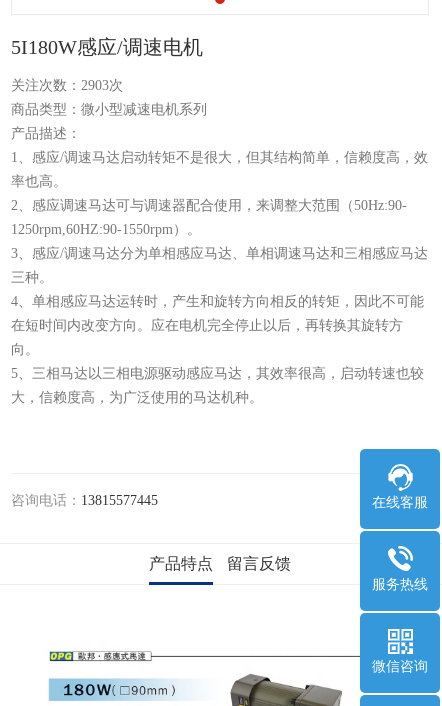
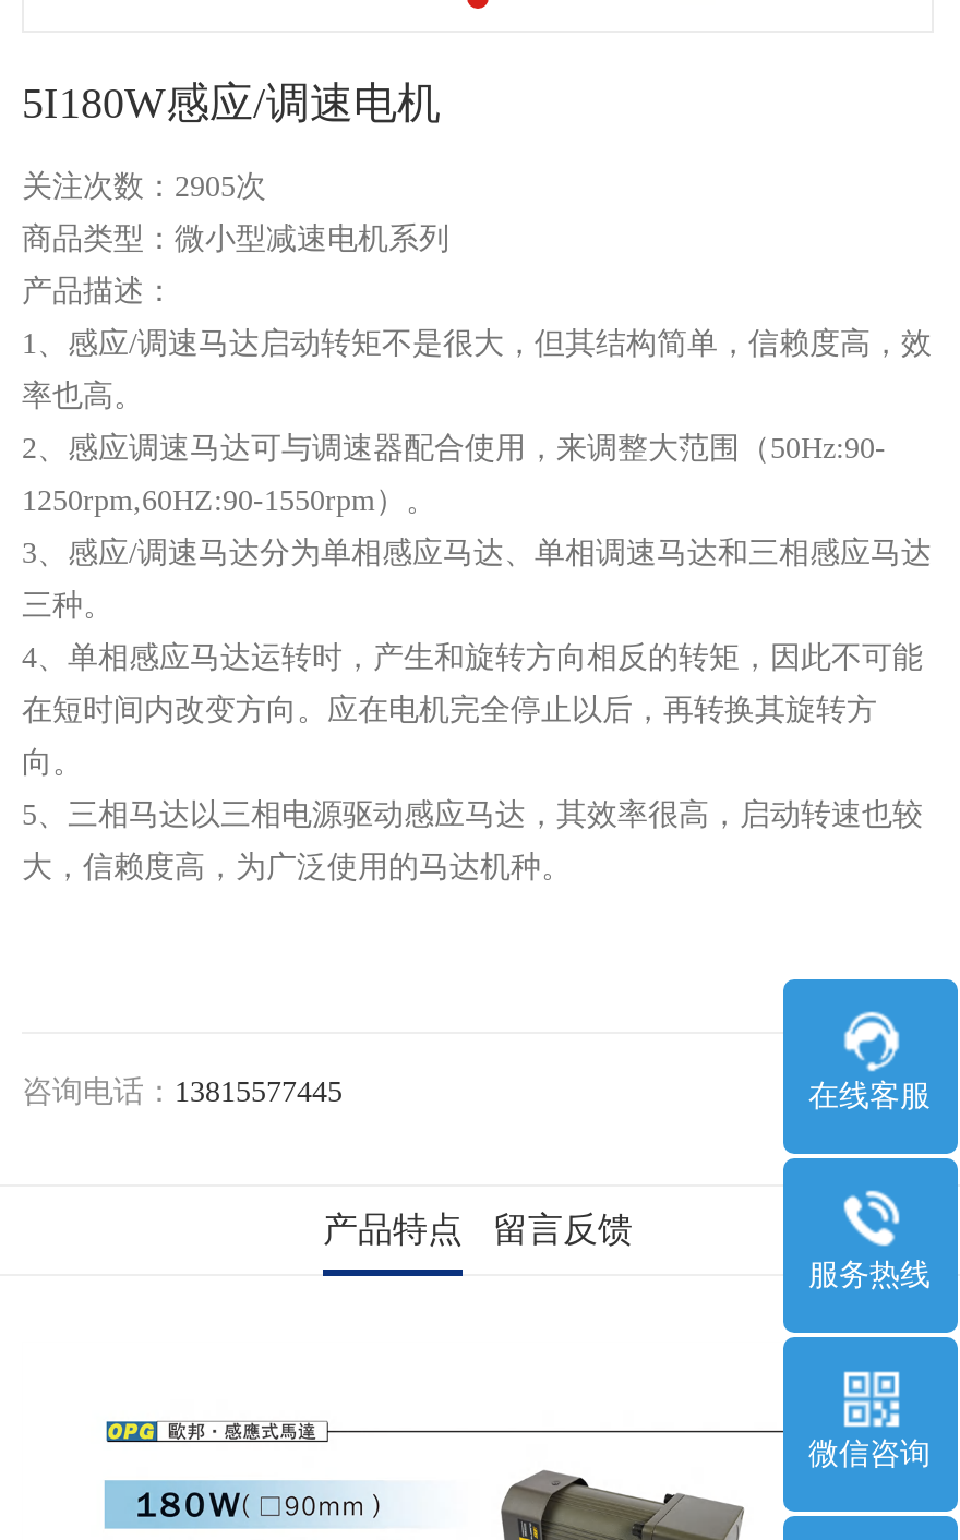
- 关注次数：2903次
+ 关注次数：2905次
